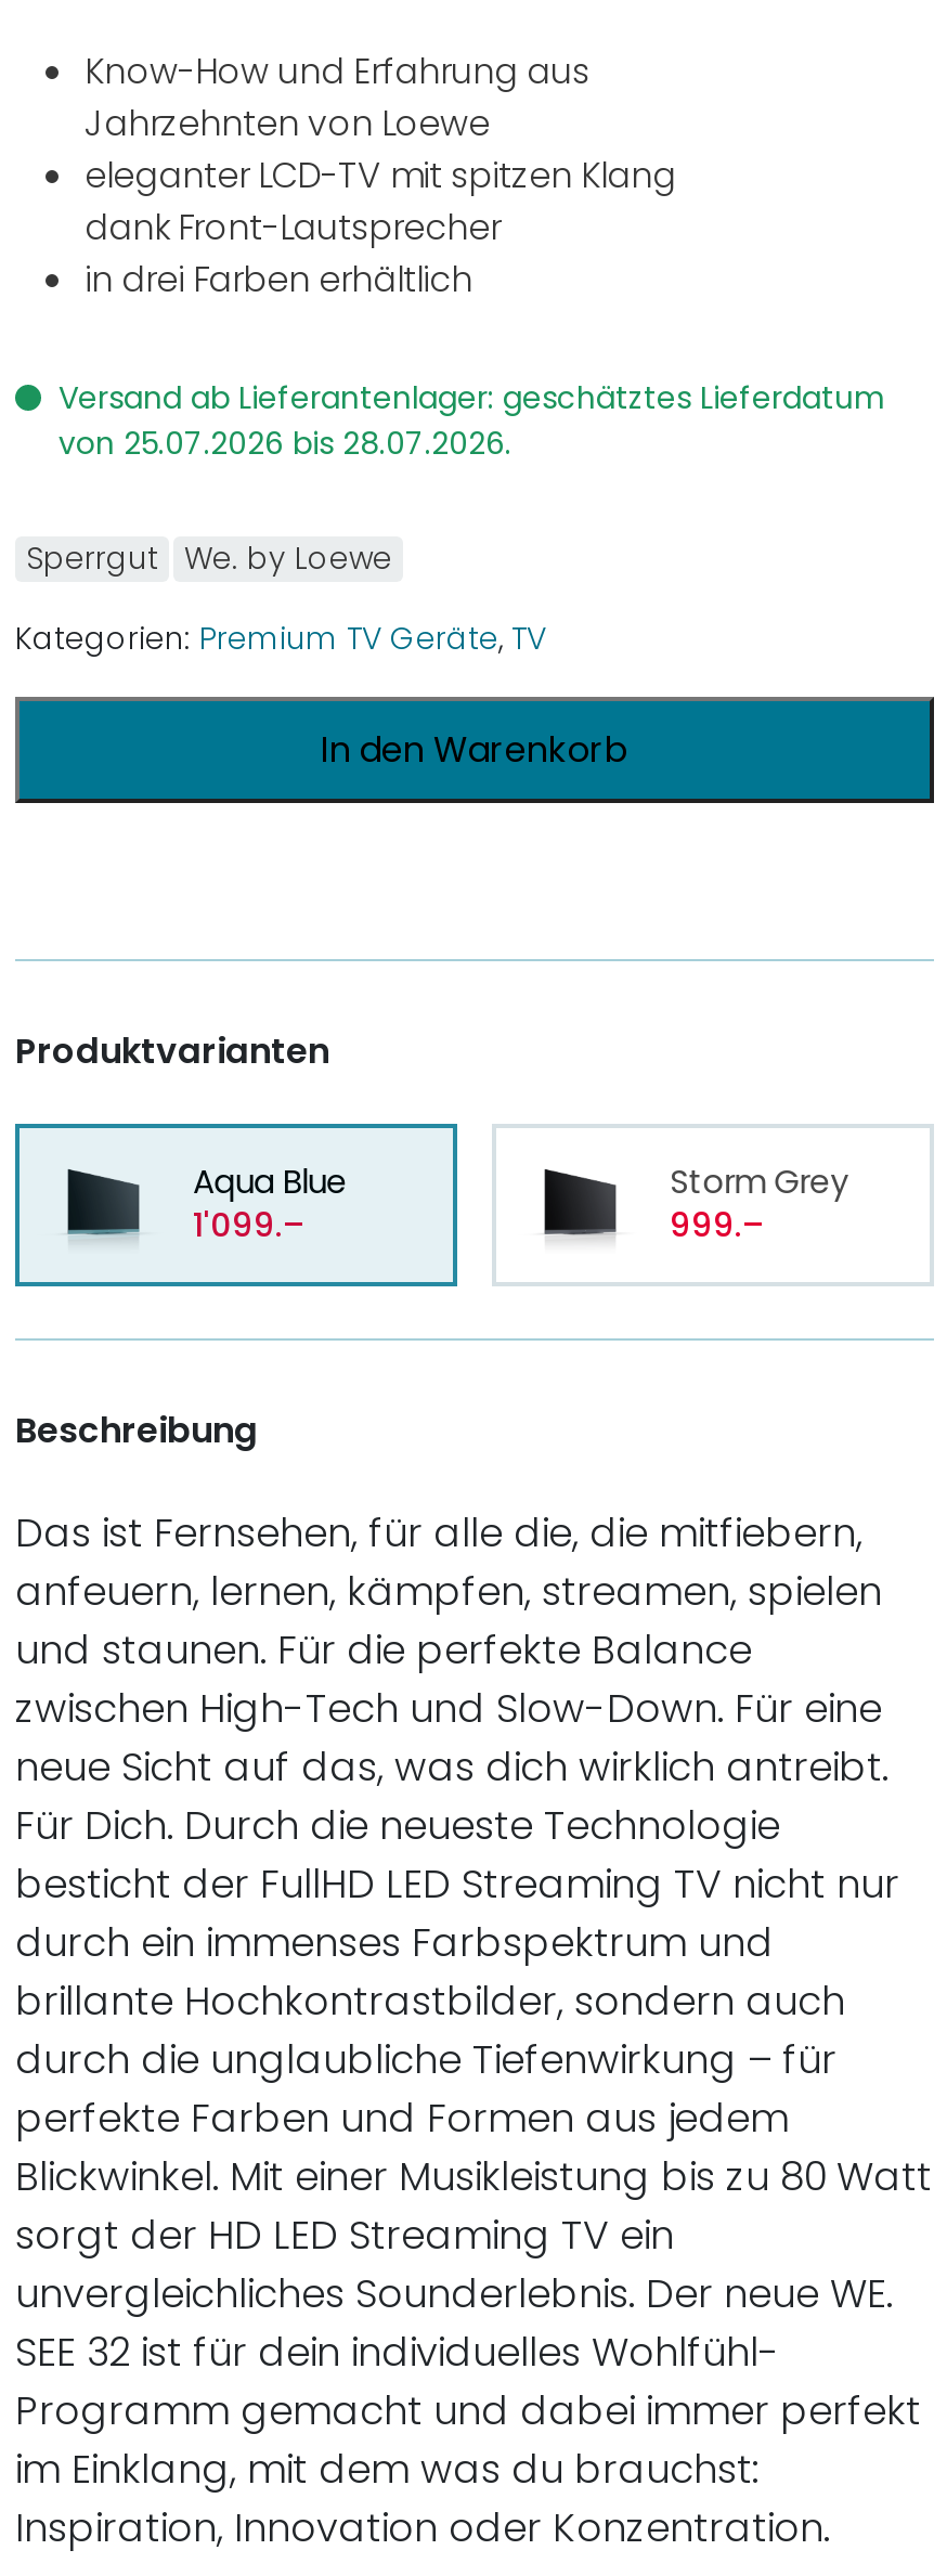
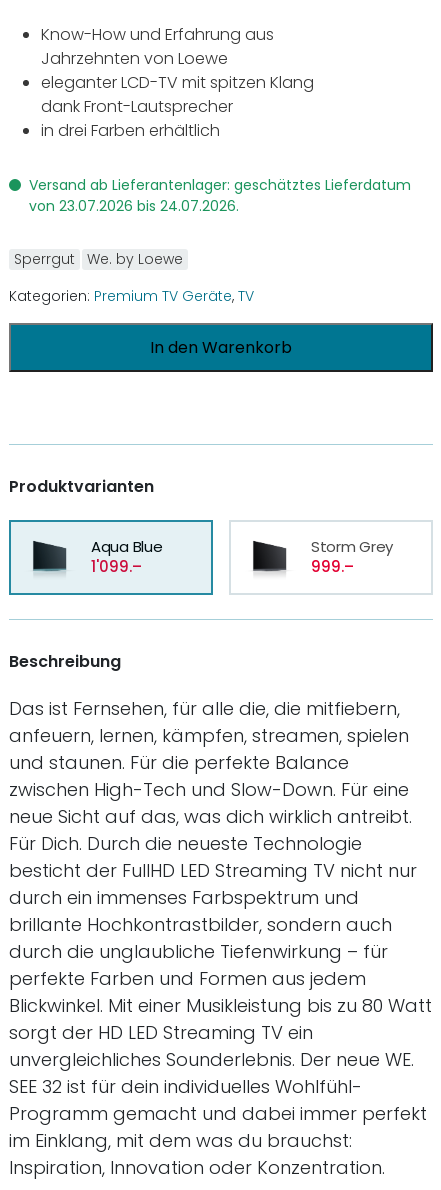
- von 25.07.2026 bis 28.07.2026.
+ von 23.07.2026 bis 24.07.2026.
